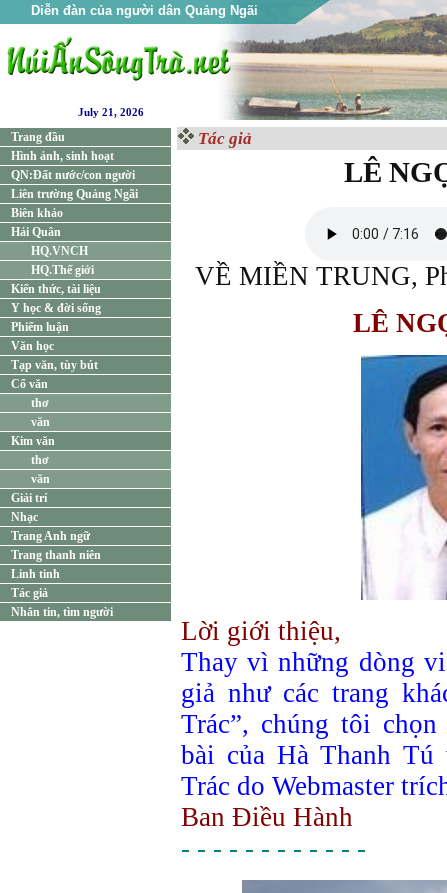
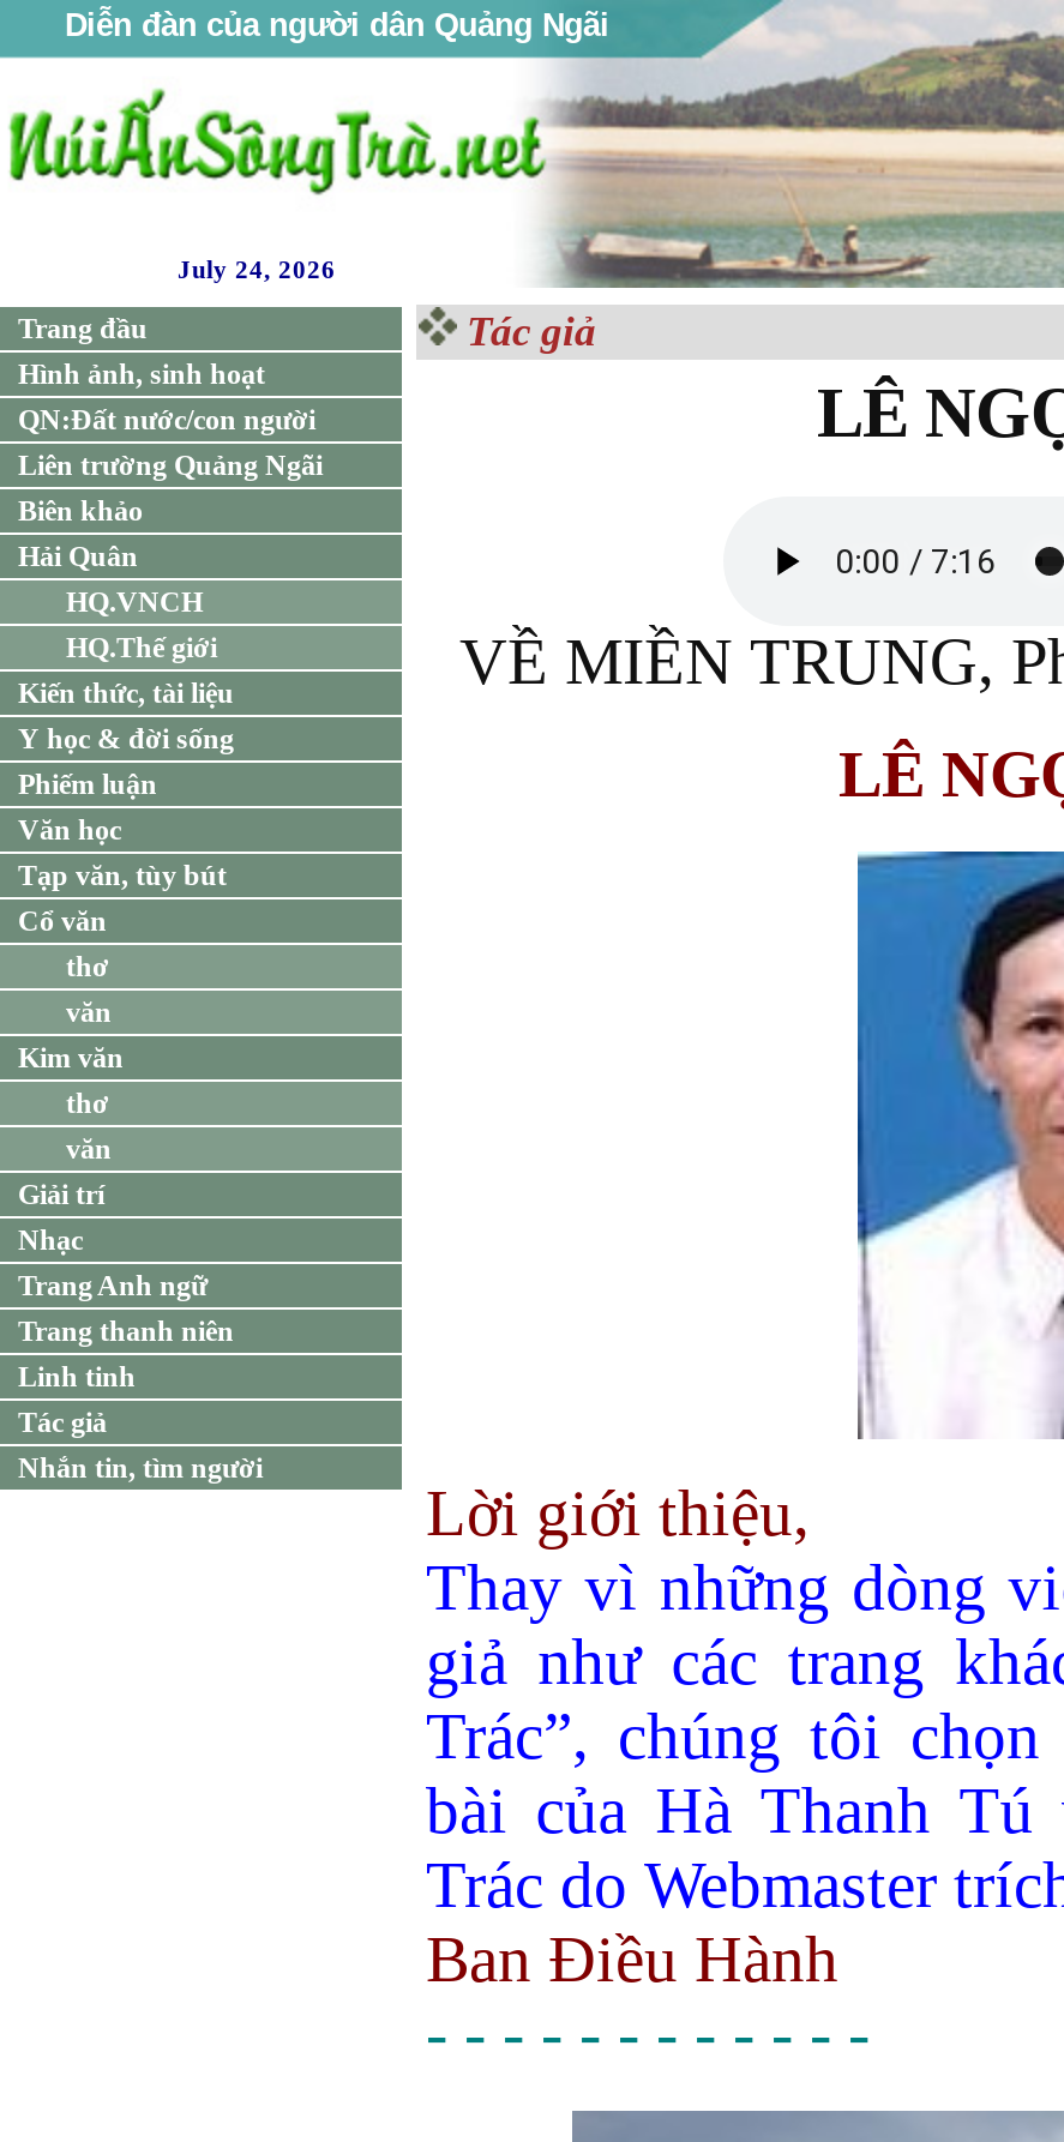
- July 21, 2026
+ July 24, 2026
